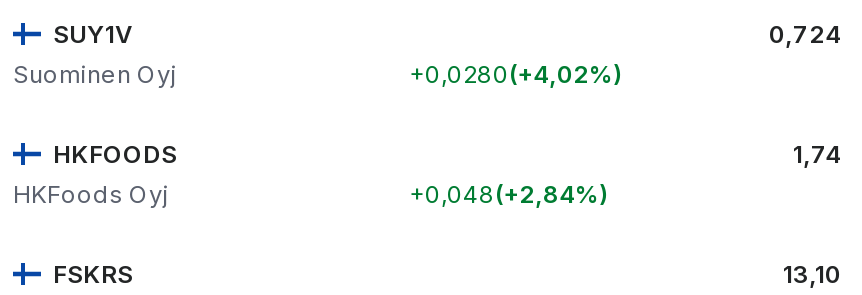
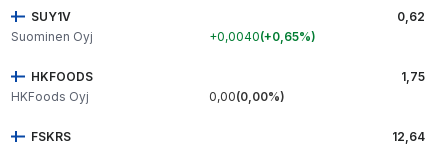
- 0,724
+ 0,62

- +0,0280 +4,02%
+ +0,0040 +0,65%

- 1,74
+ 1,75

- +0,048 +2,84%
+ 0,00 0,00%

- 13,10
+ 12,64
